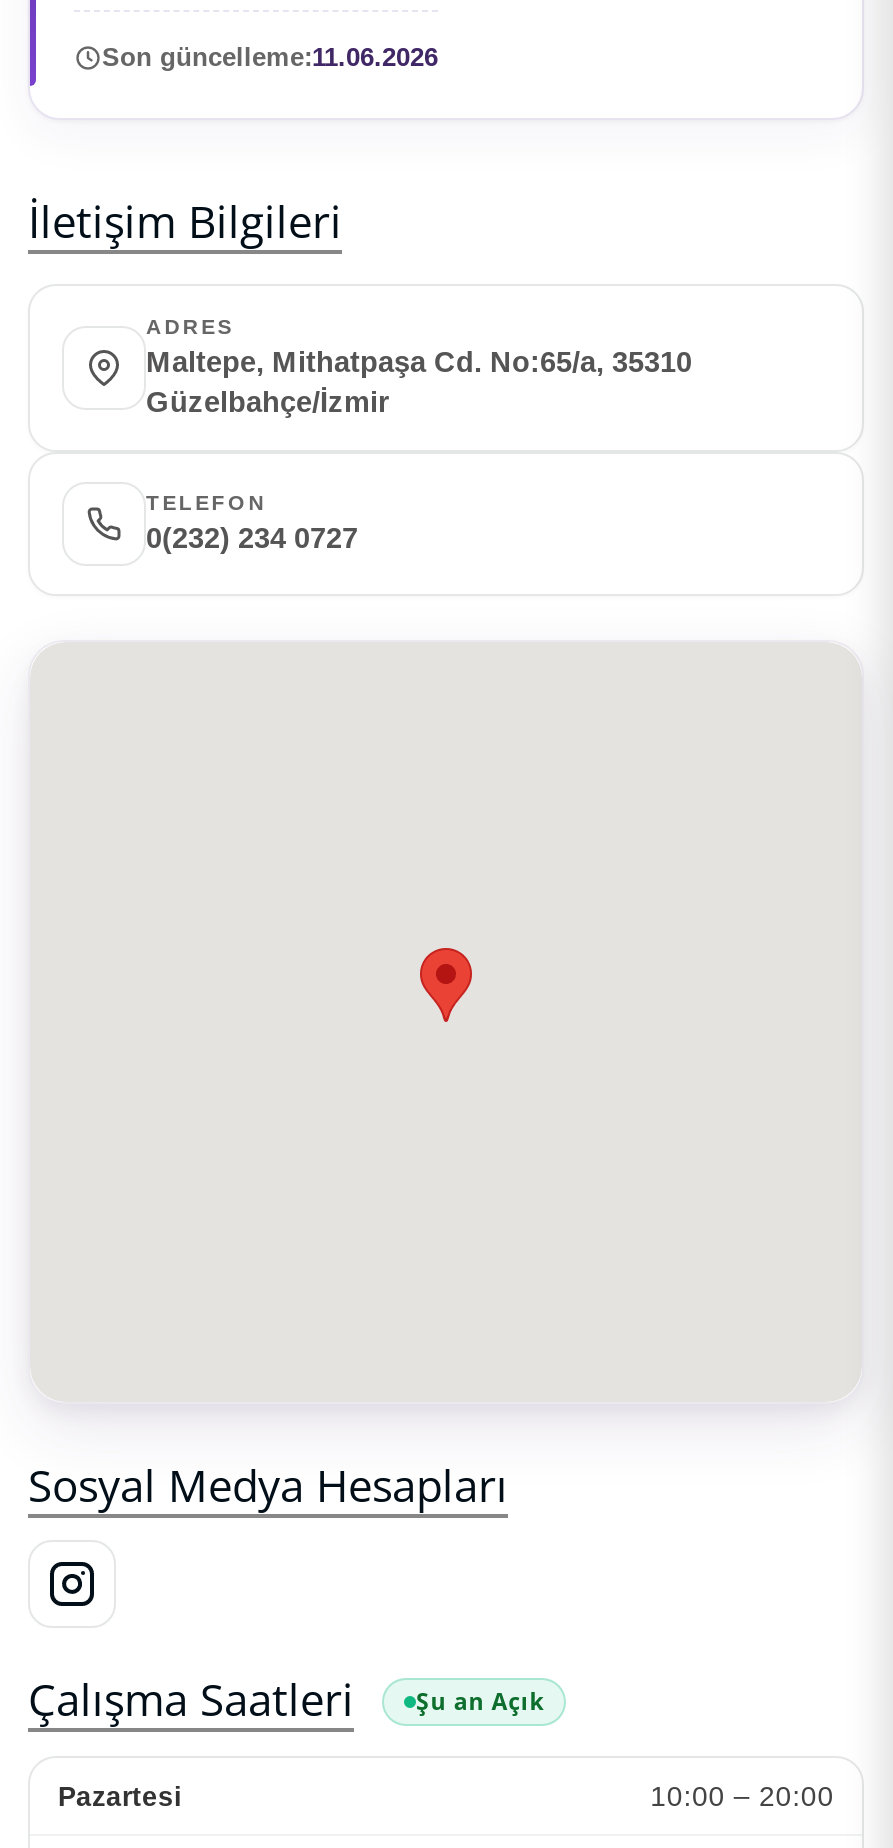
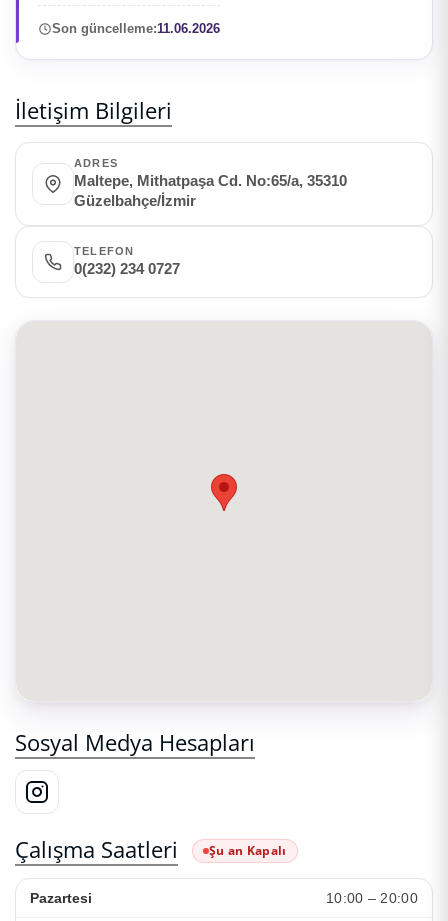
- Şu an Açık
+ Şu an Kapalı
